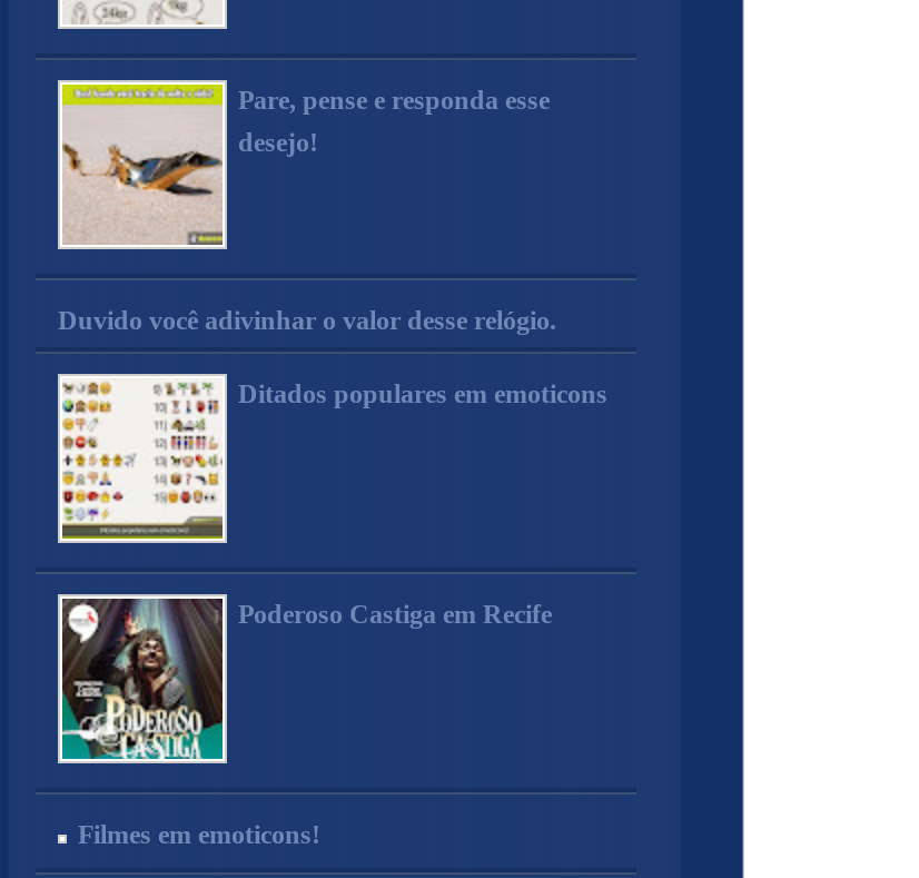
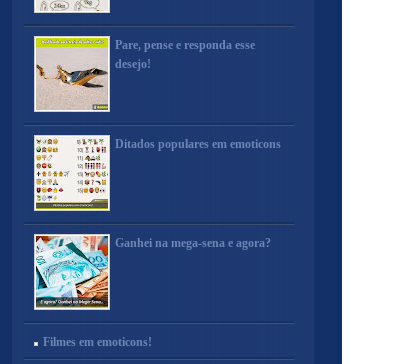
- Duvido você adivinhar o valor desse relógio.

- [image]
- Poderoso Castiga em Recife
+ [image]
+ Ganhei na mega-sena e agora?
